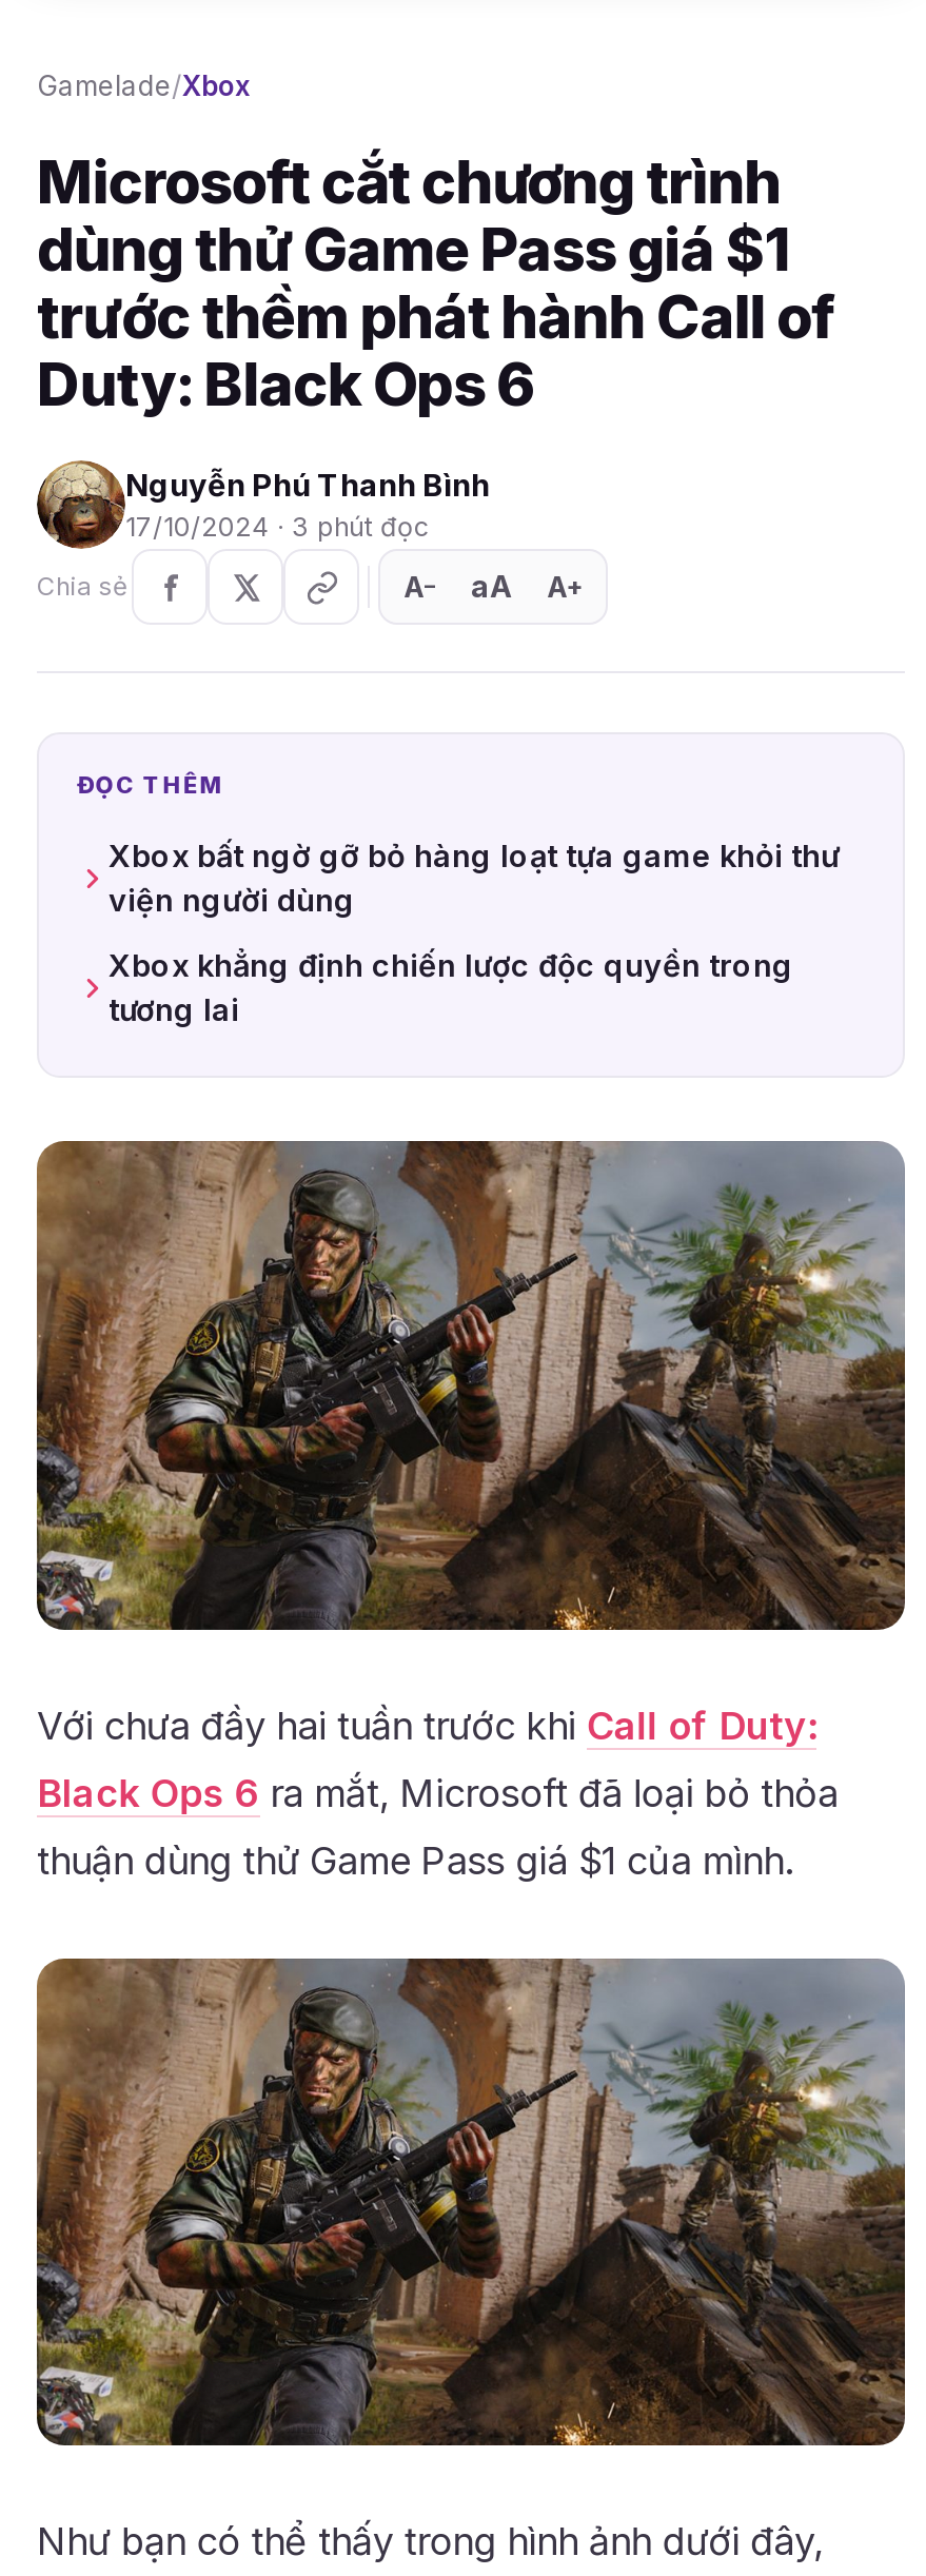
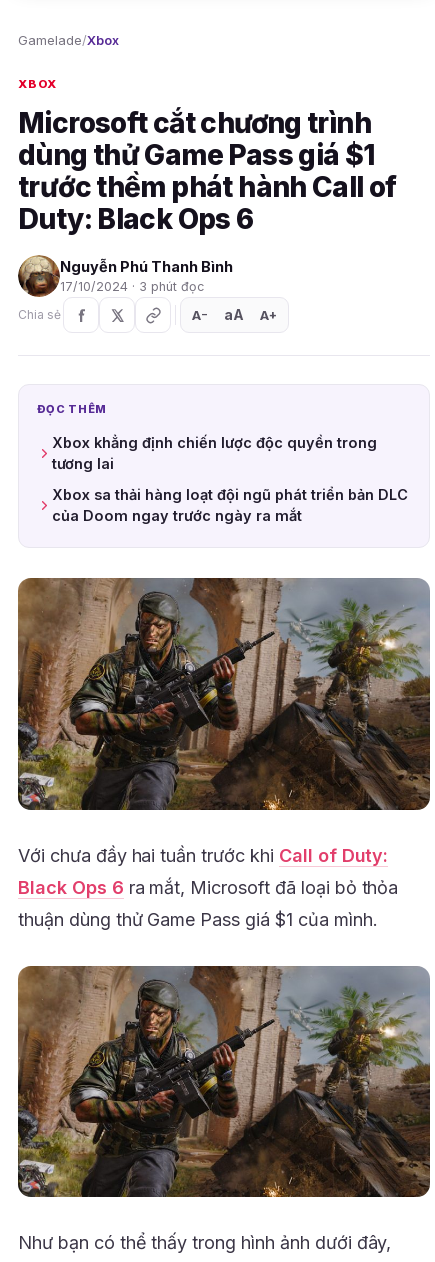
+ XBOX

- Xbox bất ngờ gỡ bỏ hàng loạt tựa game khỏi thư
- viện người dùng

+ Xbox sa thải hàng loạt đội ngũ phát triển bản DLC
+ của Doom ngay trước ngày ra mắt
